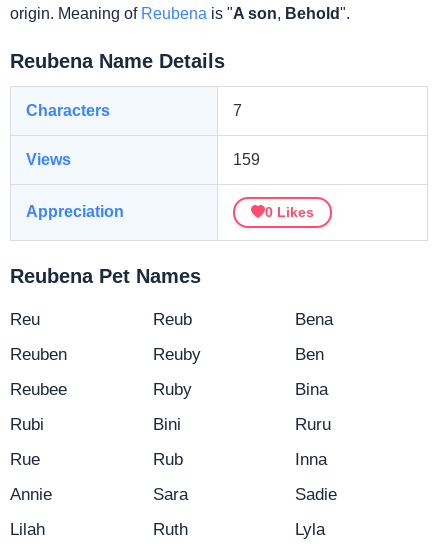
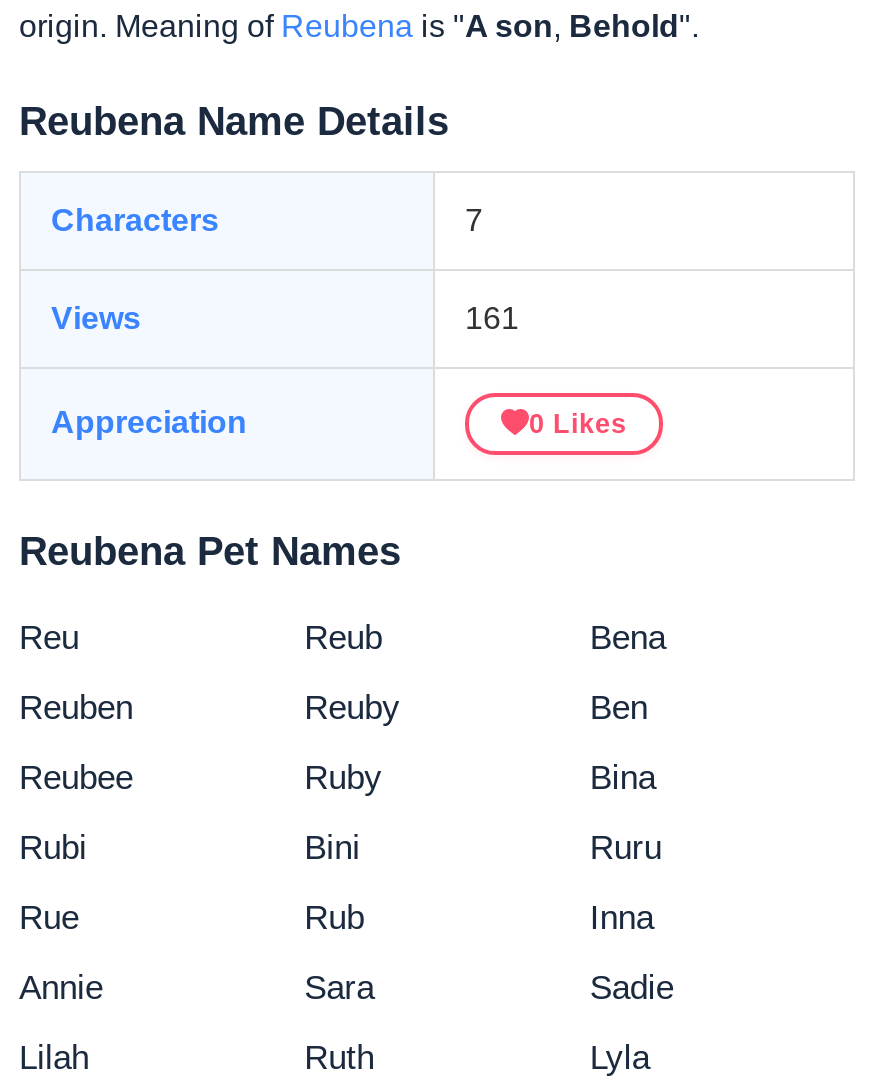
- 159
+ 161
